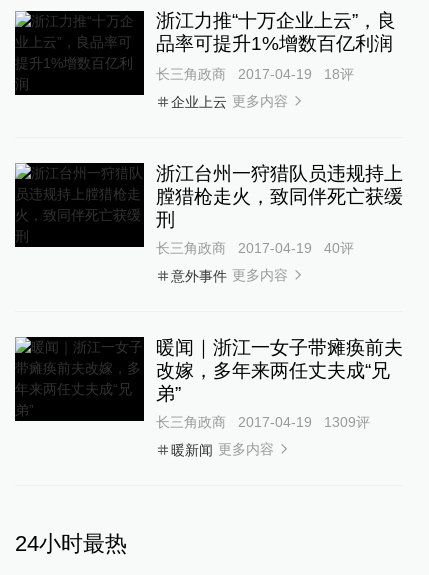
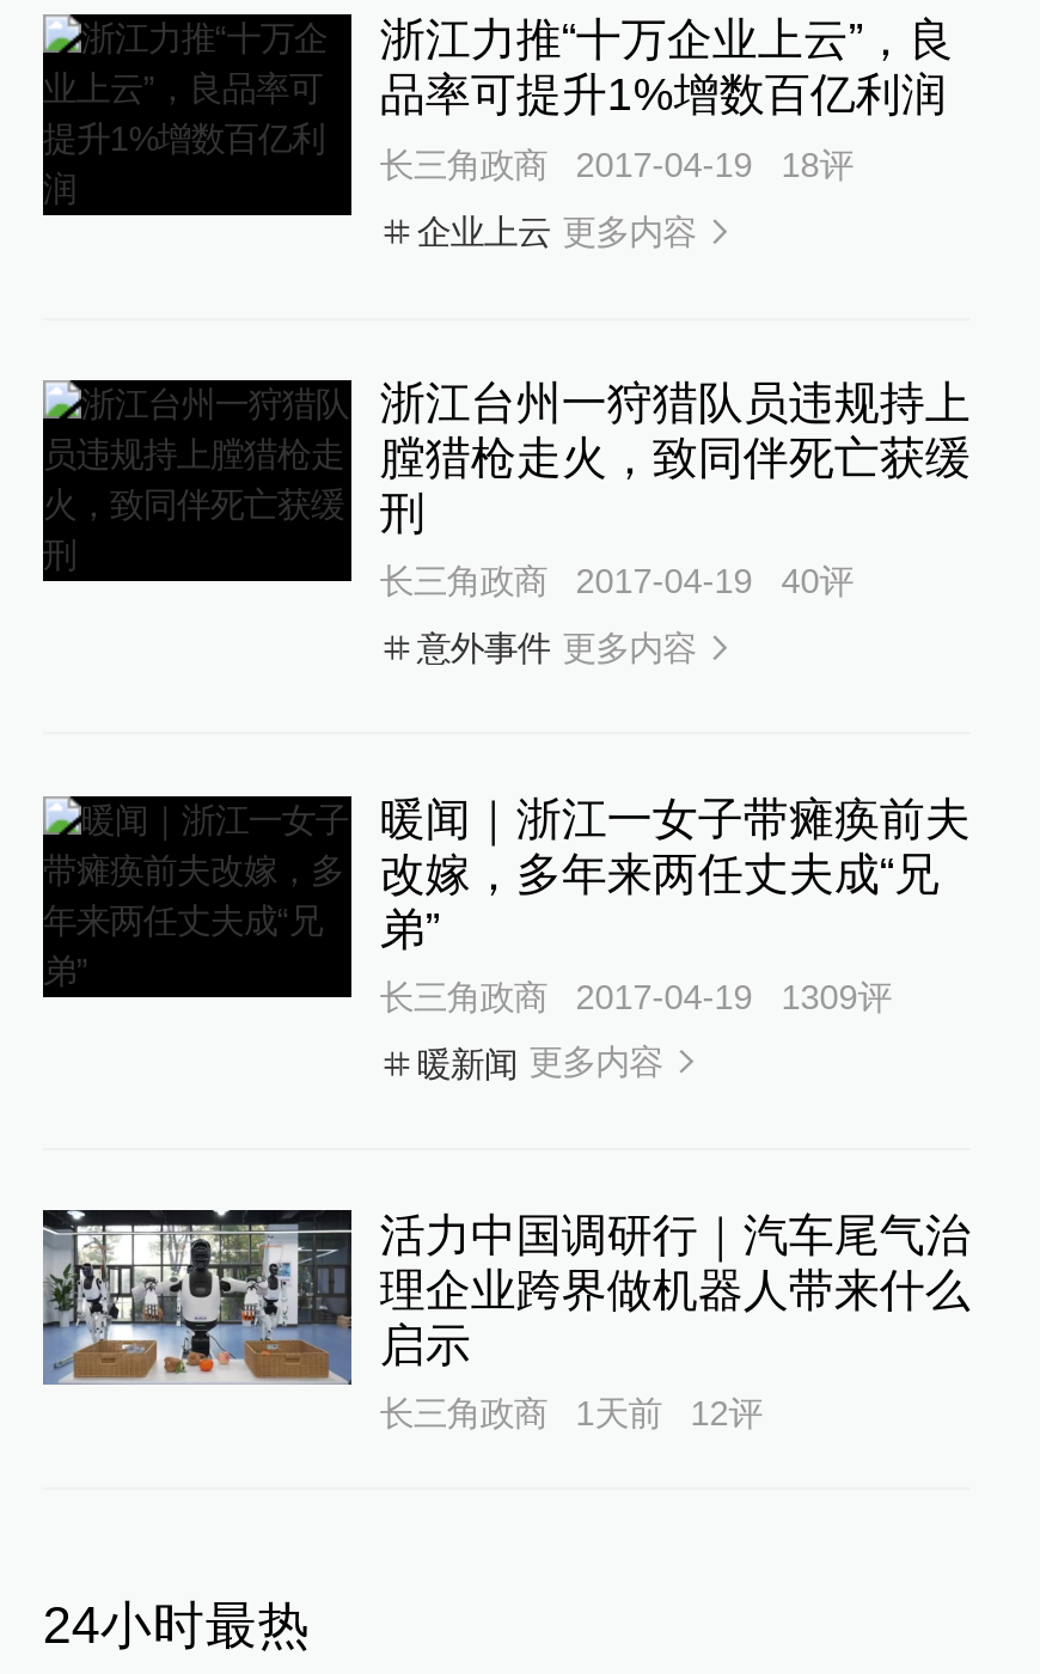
+ [image]
+ 活力中国调研行｜汽车尾气治
+ 理企业跨界做机器人带来什么
+ 启示
+ 长三角政商
+ 1天前
+ 12评
